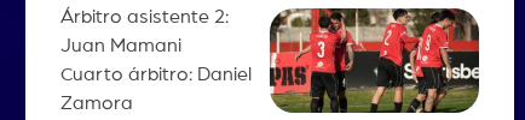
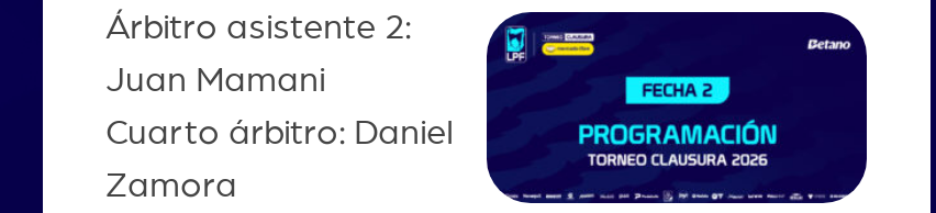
- [image]
+ [image]
